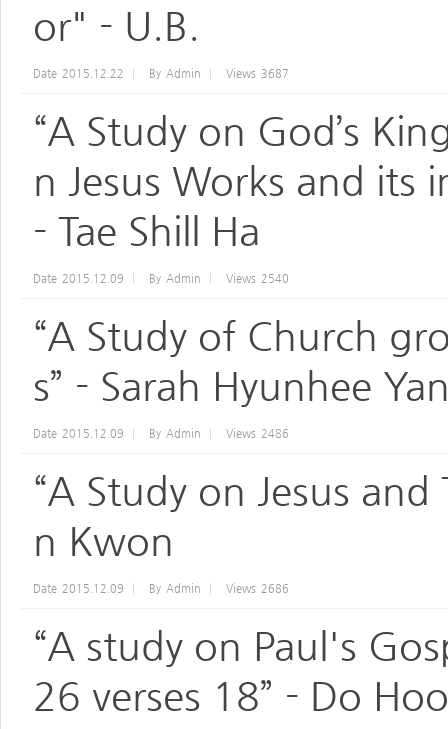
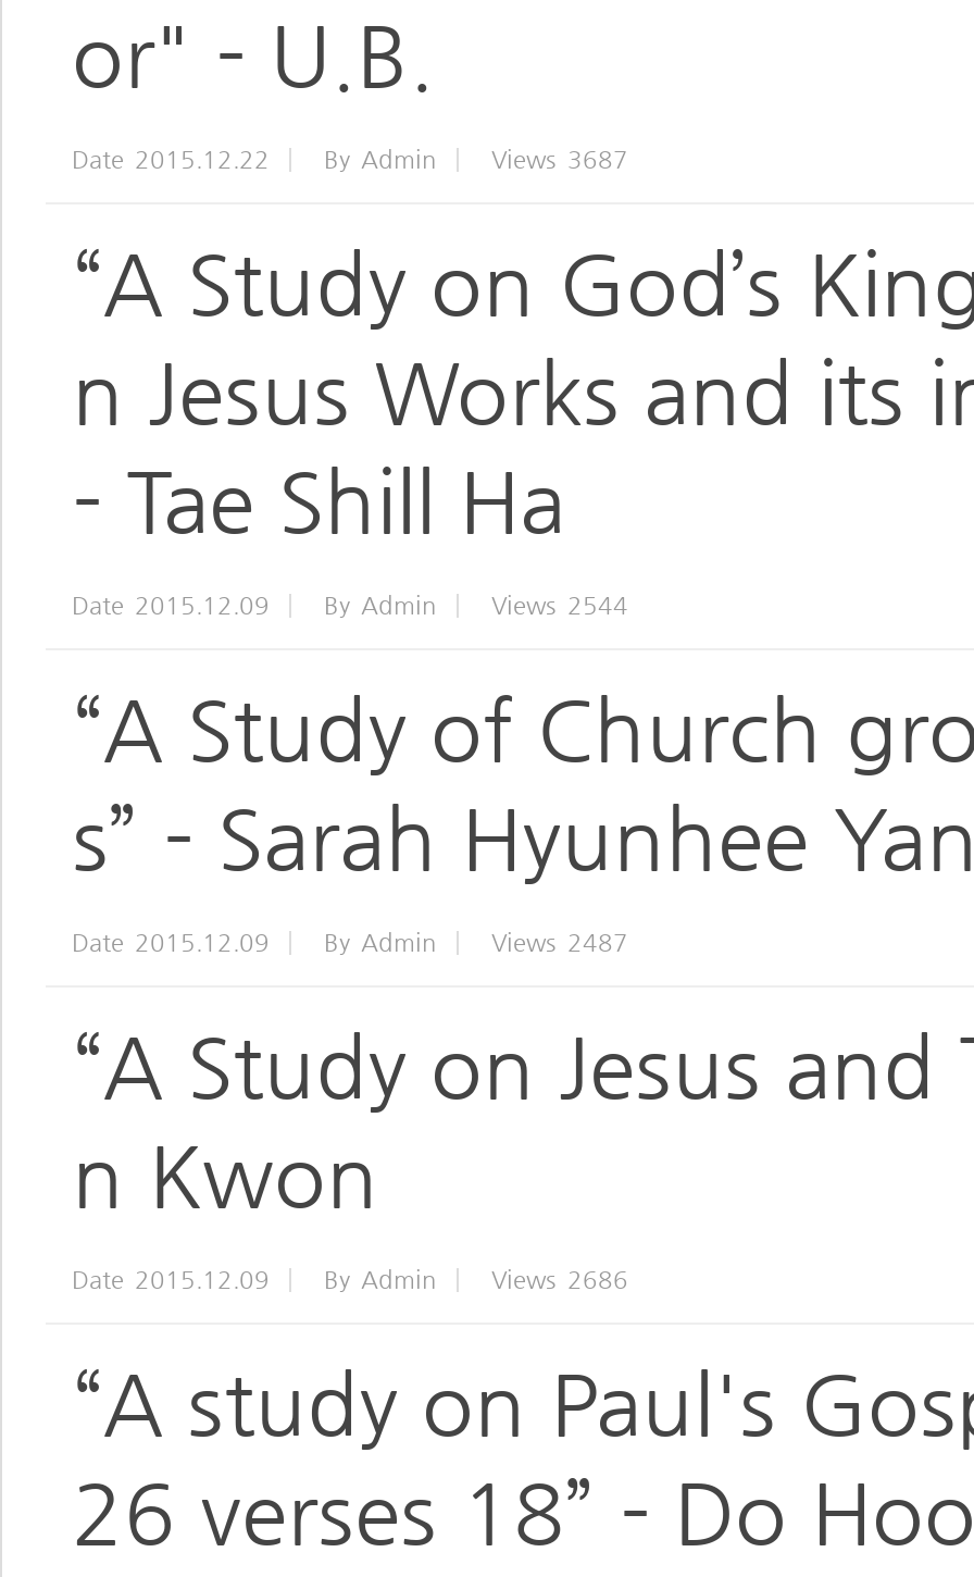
- Date 2015.12.09 By Admin Views 2540
+ Date 2015.12.09 By Admin Views 2544

- Date 2015.12.09 By Admin Views 2486
+ Date 2015.12.09 By Admin Views 2487
